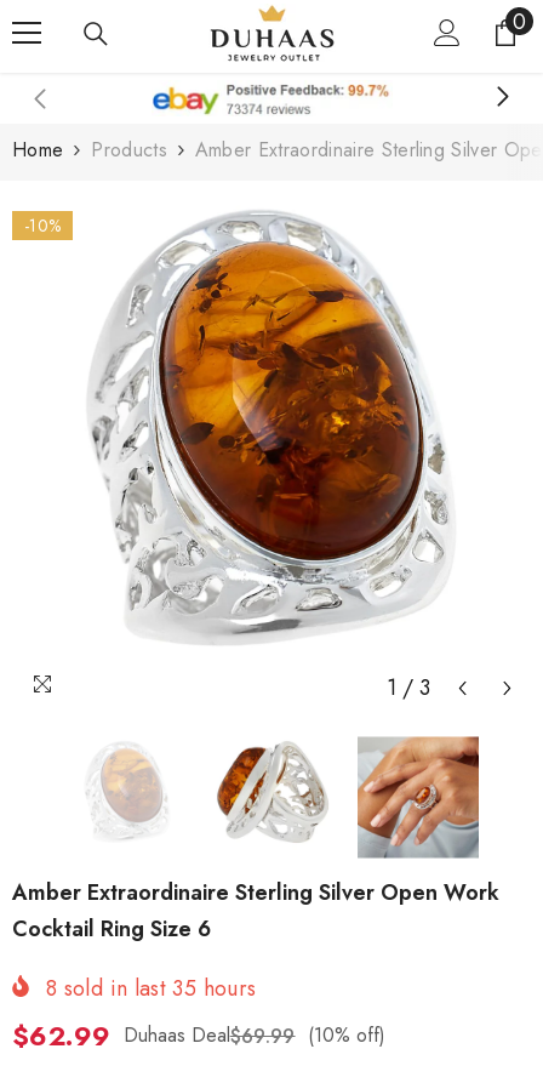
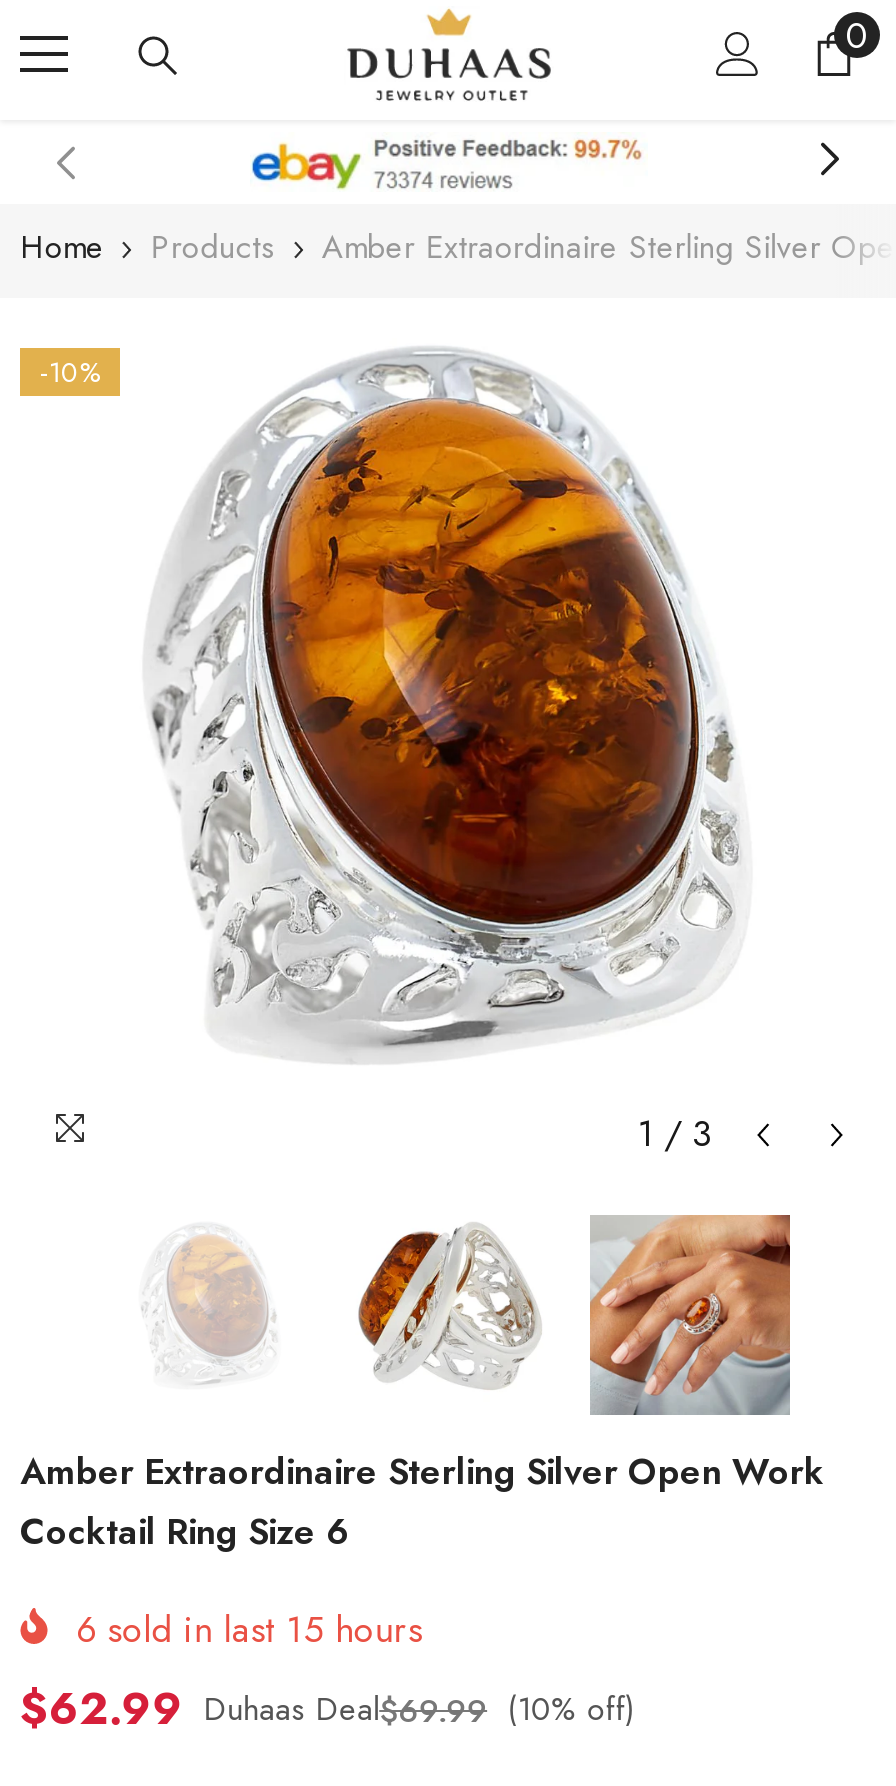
- 8 sold in last 35 hours
+ 6 sold in last 15 hours
